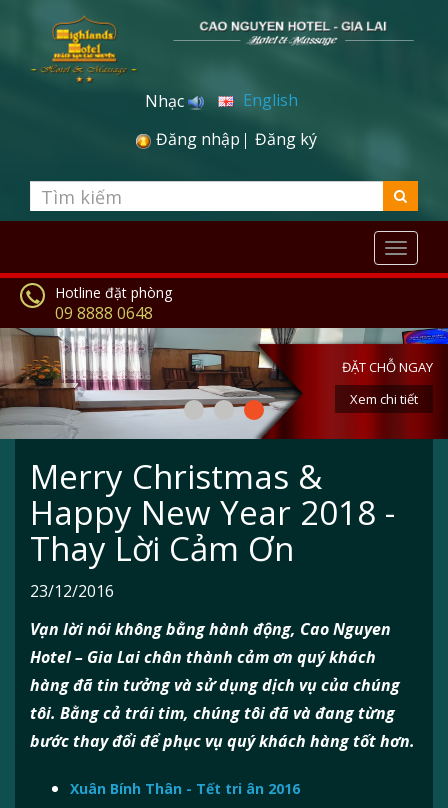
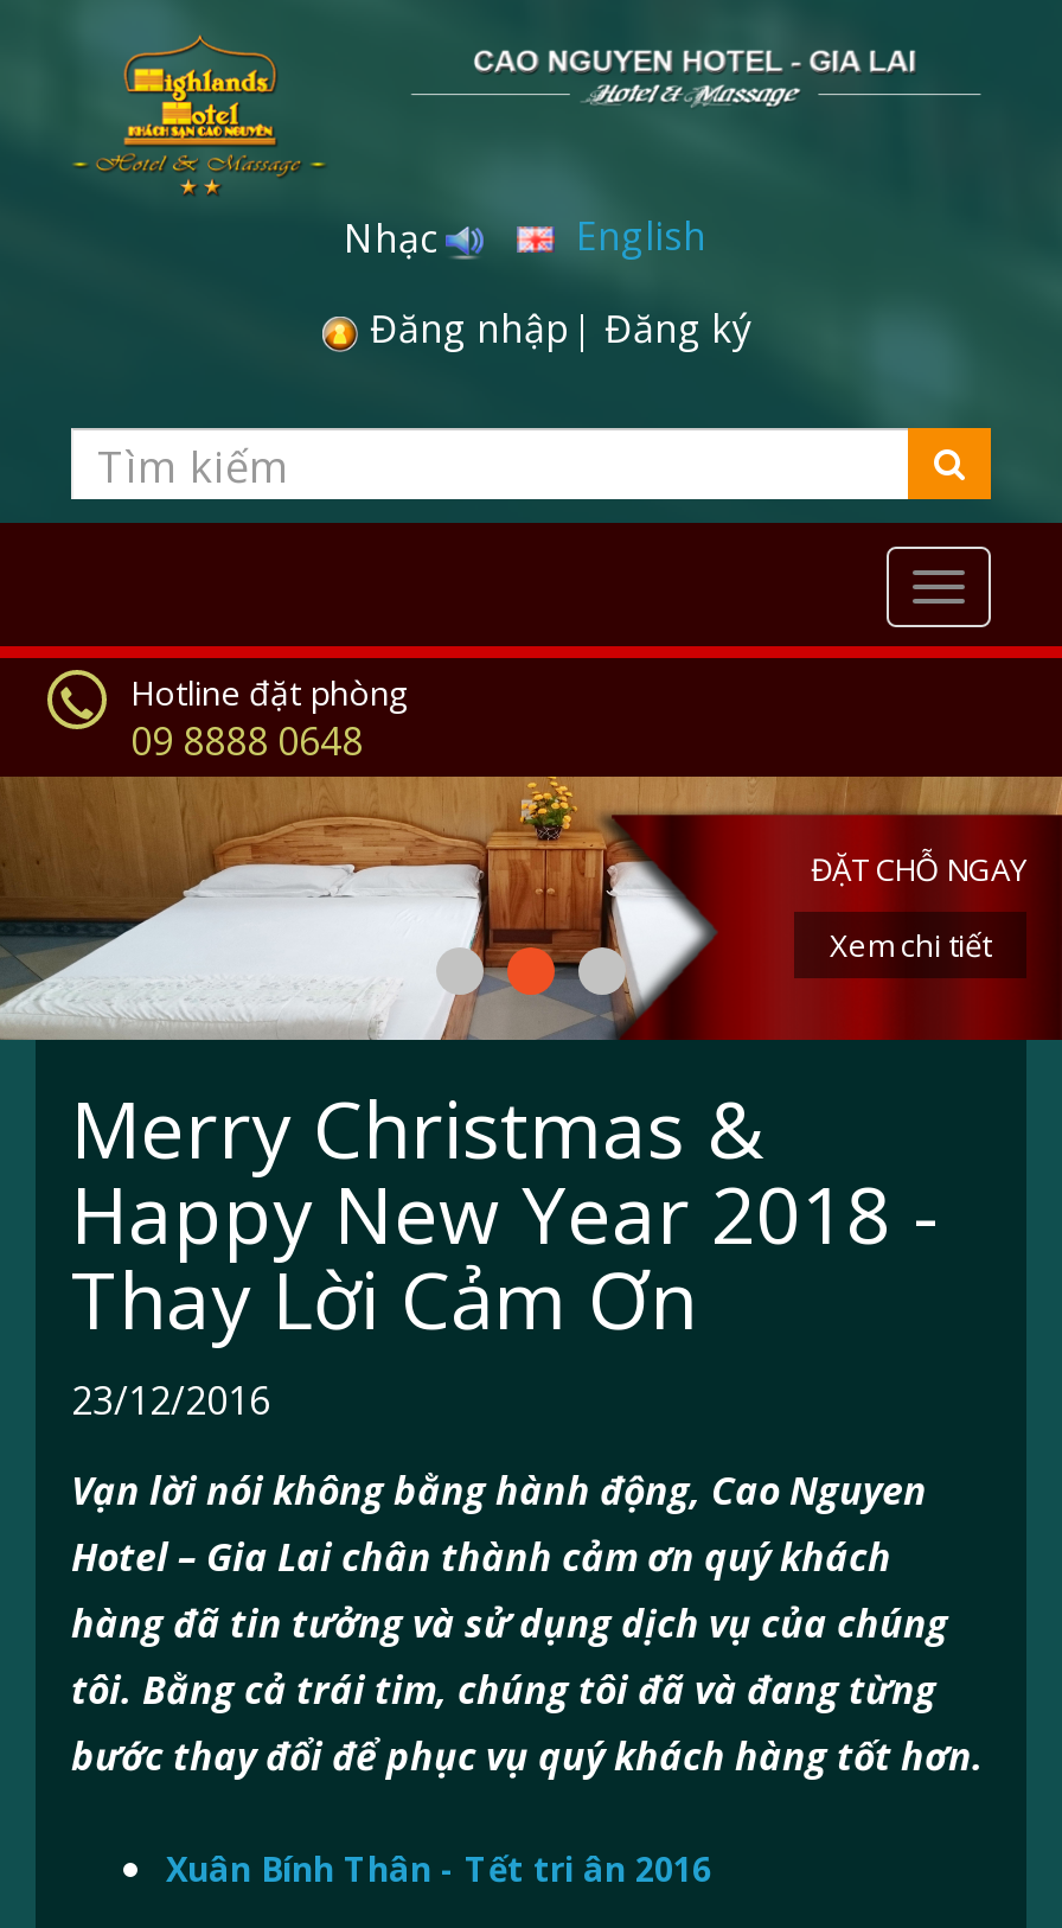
- [image]
+ [image]
